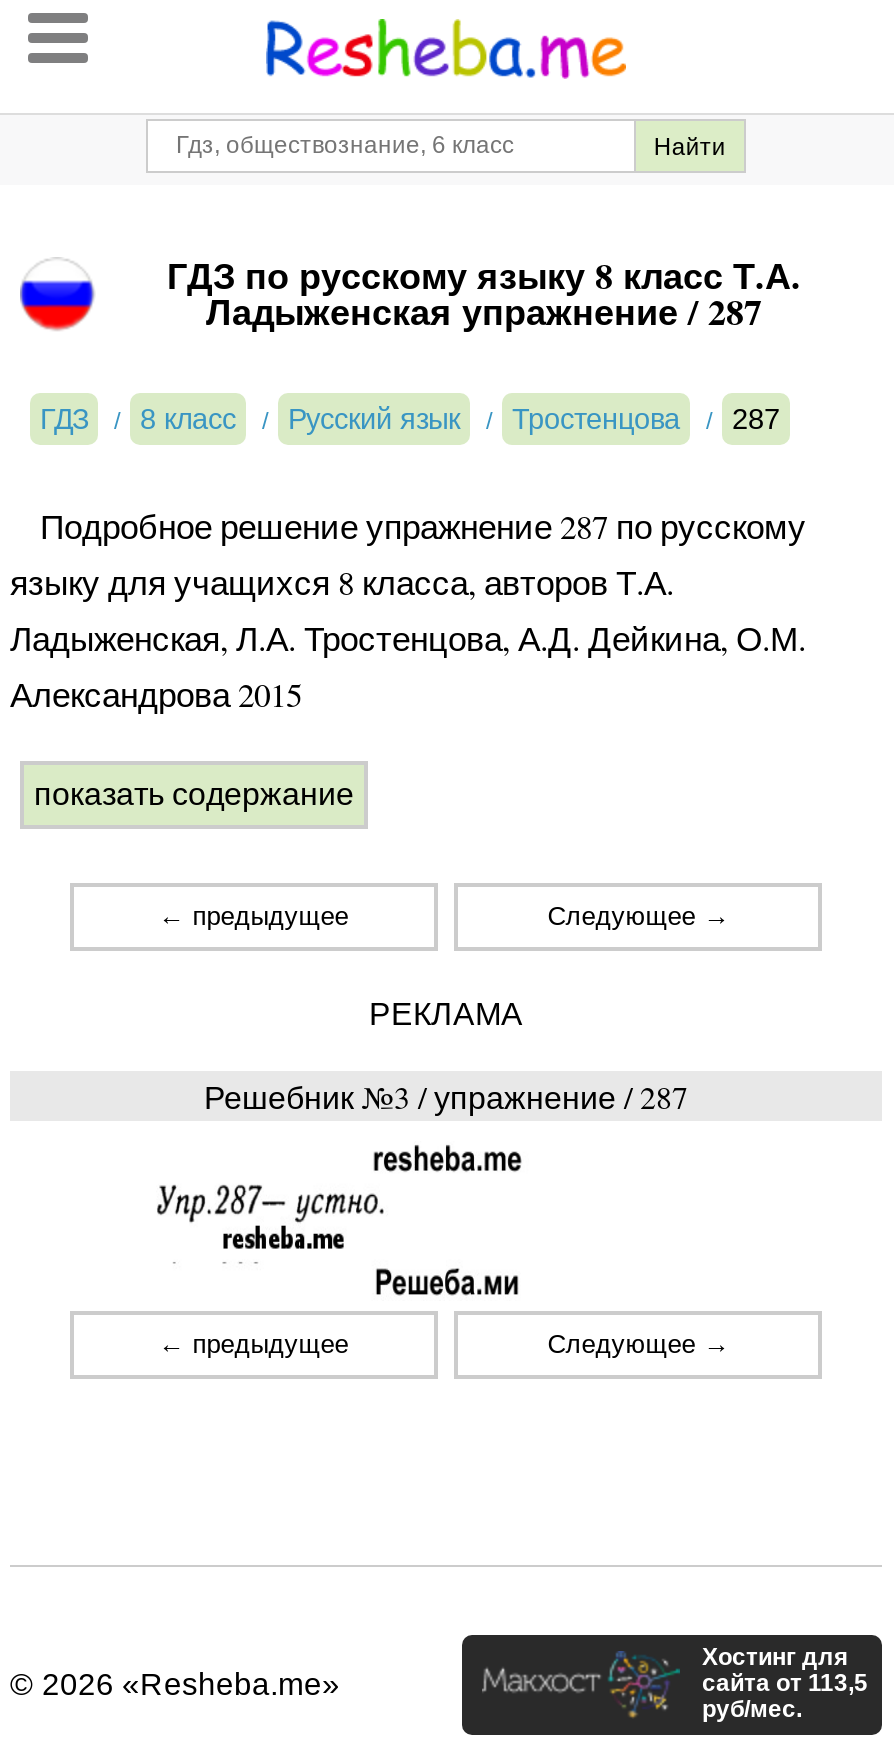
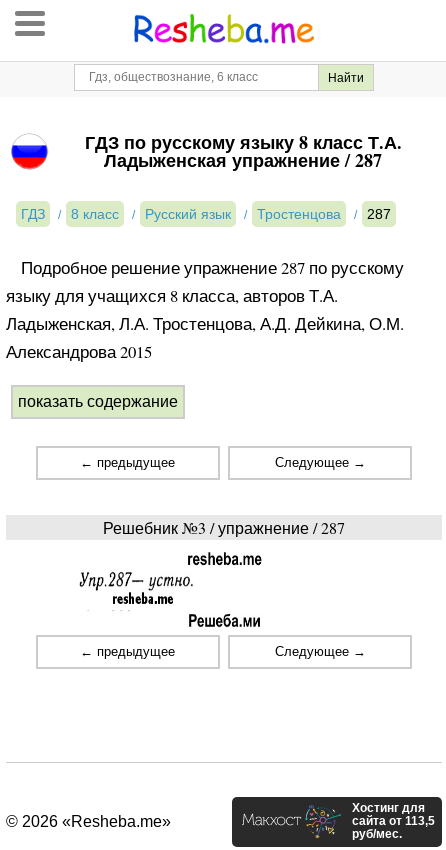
- РЕКЛАМА
